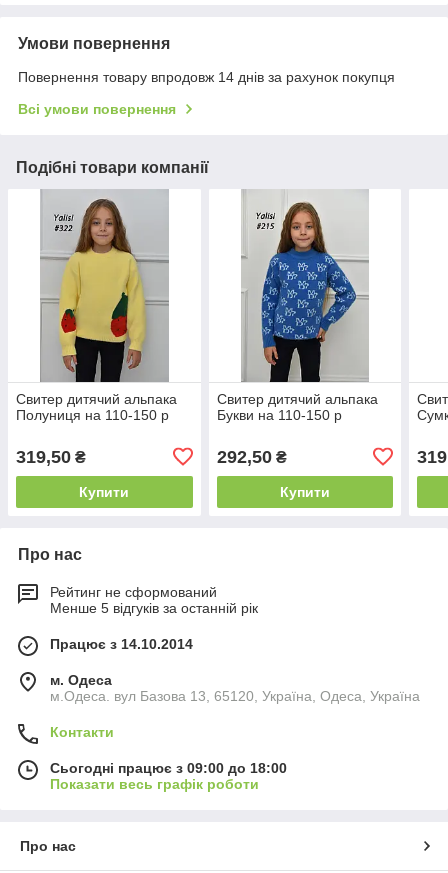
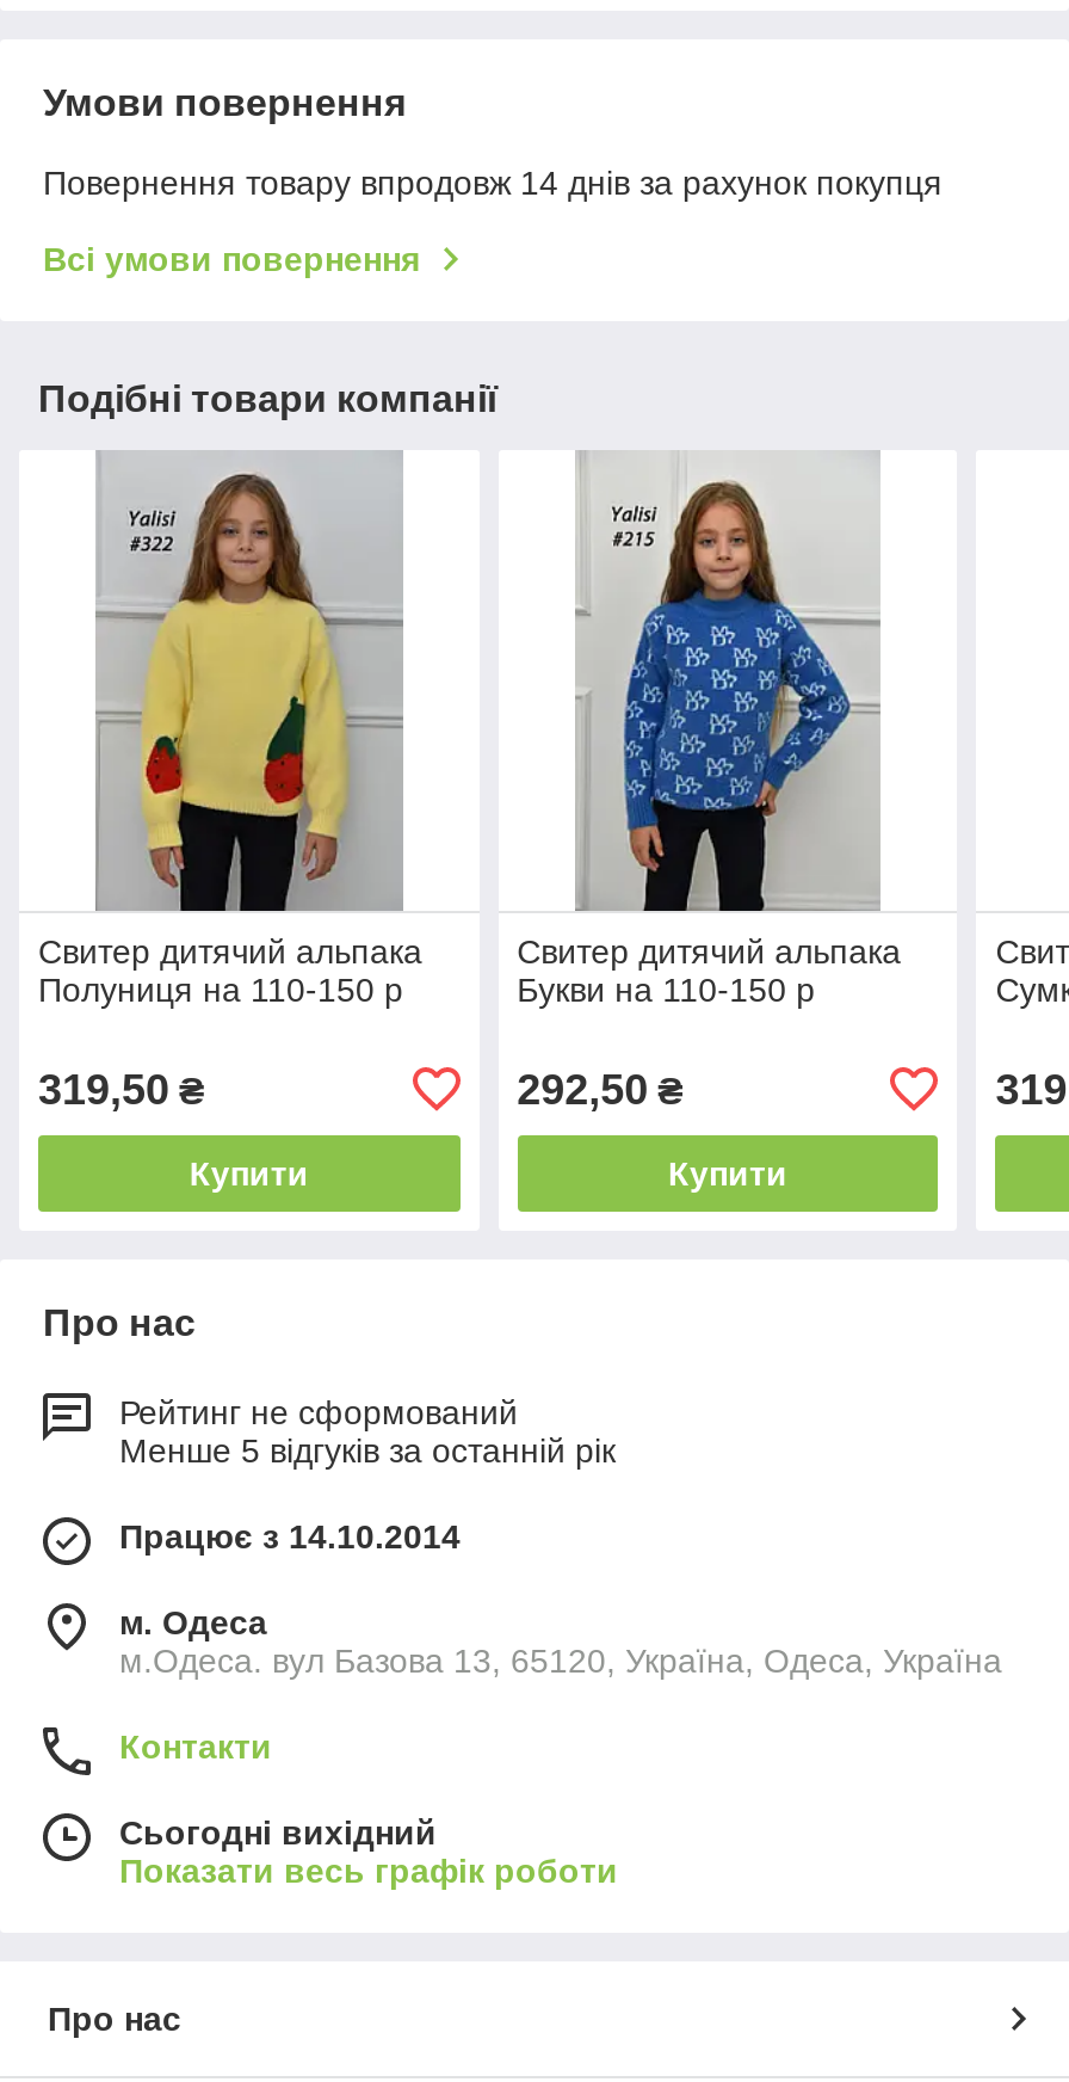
- Сьогодні працює з 09:00 до 18:00
+ Сьогодні вихідний
